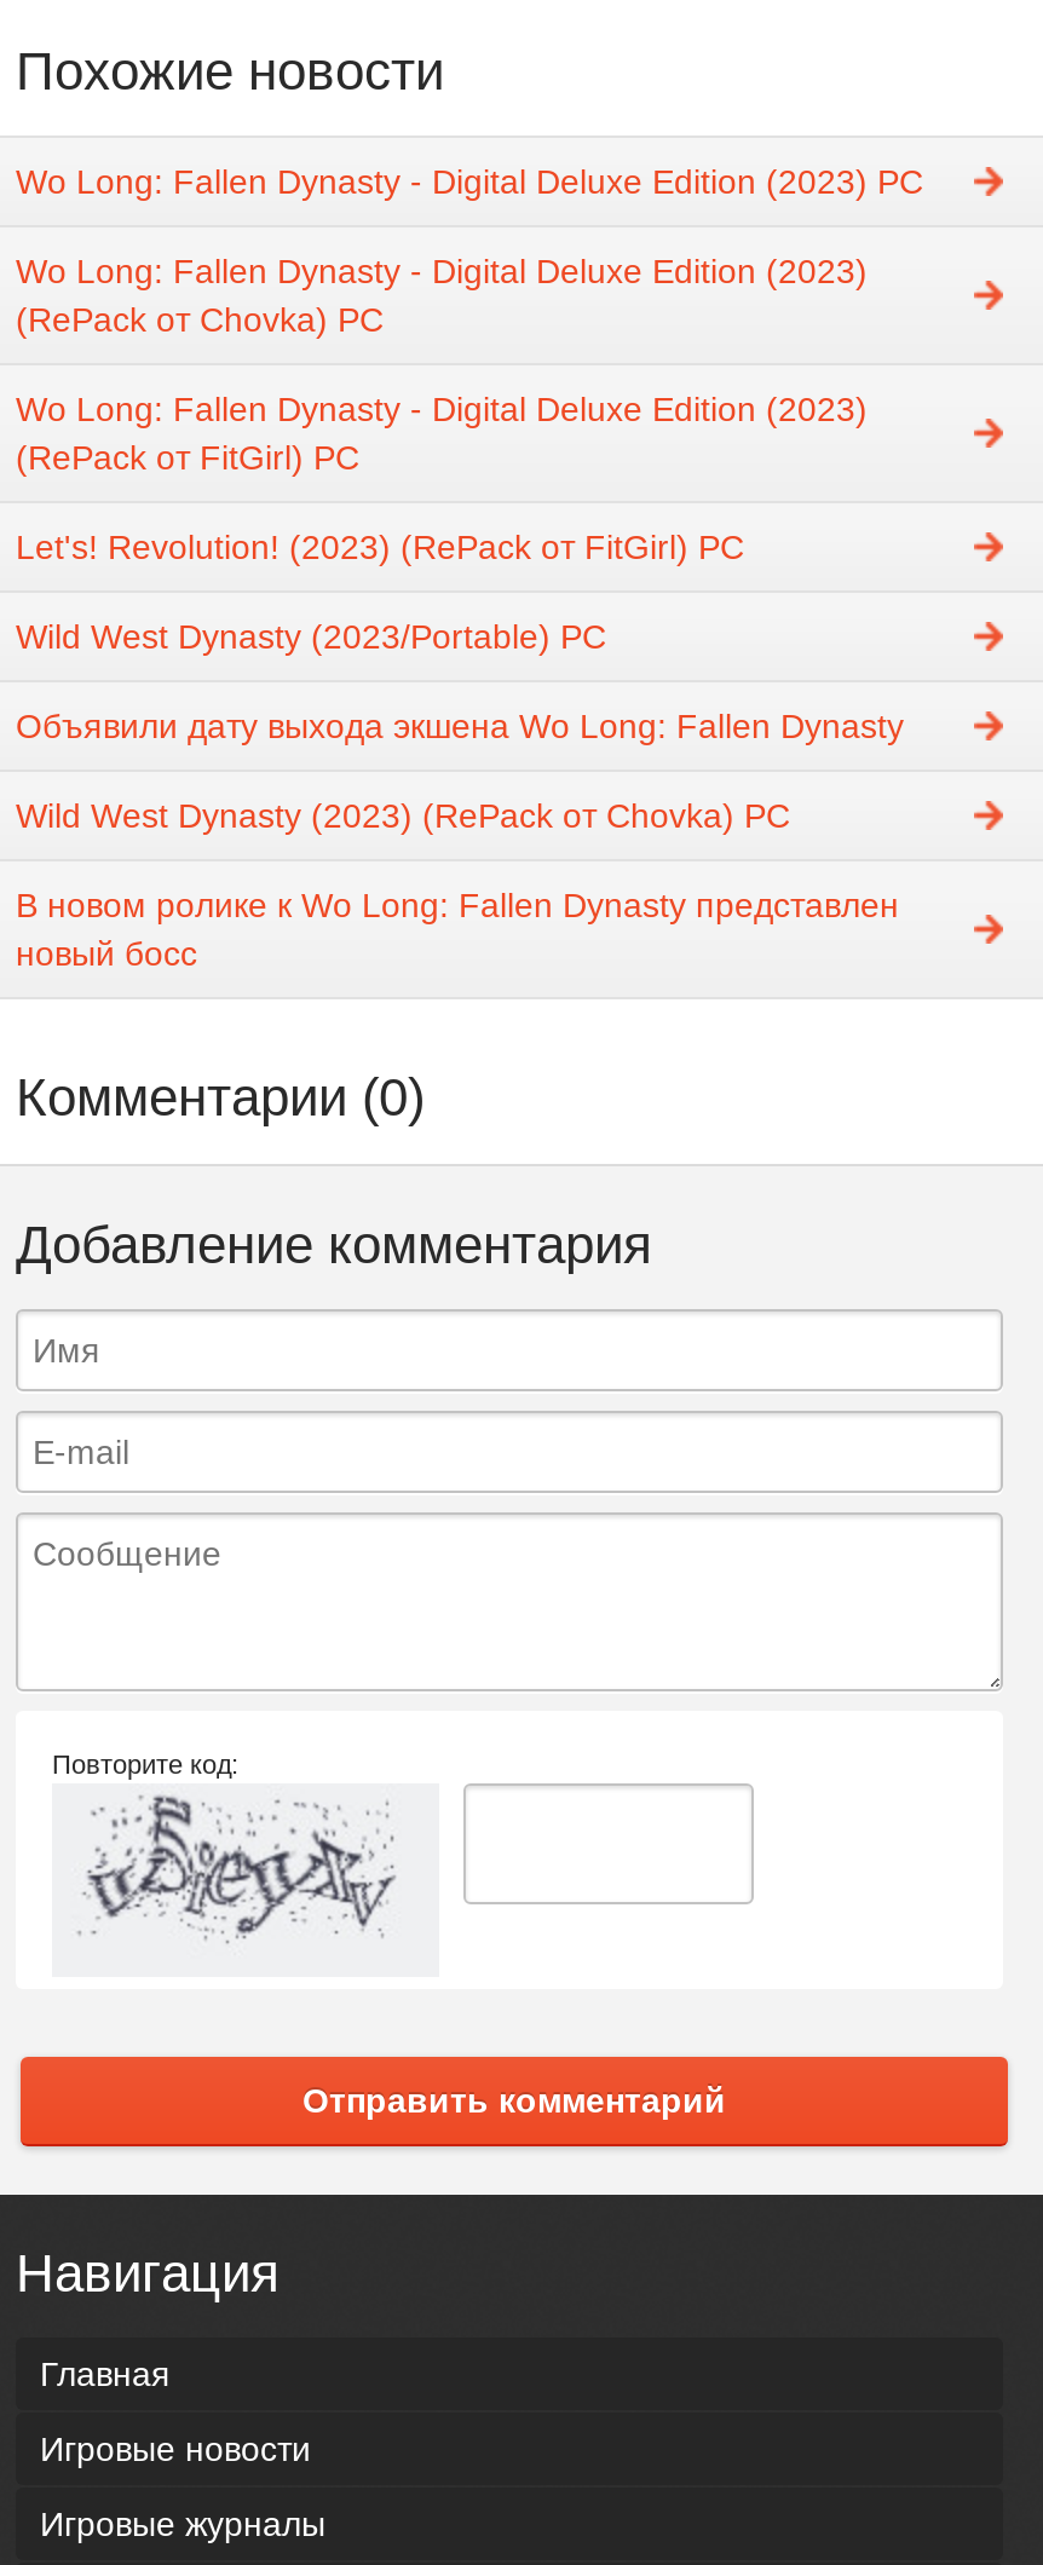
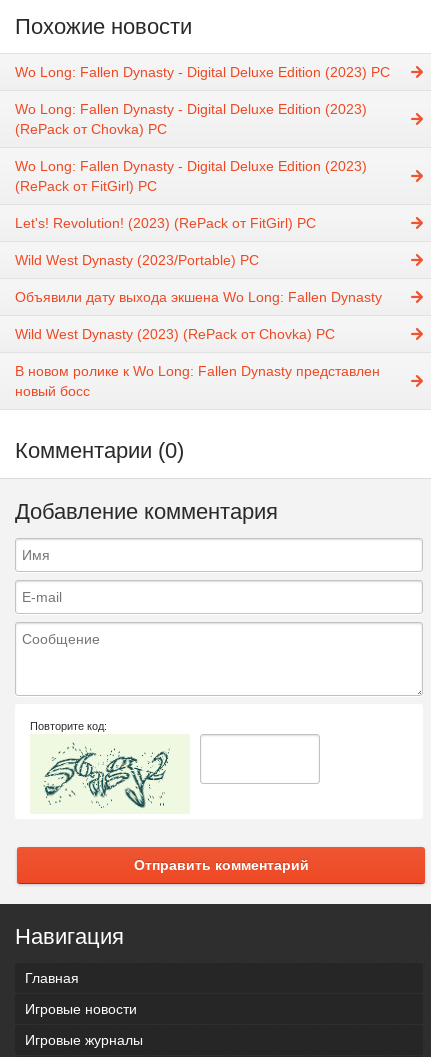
- [image]
+ [image]
